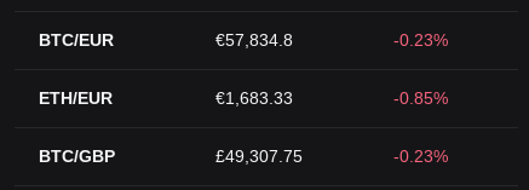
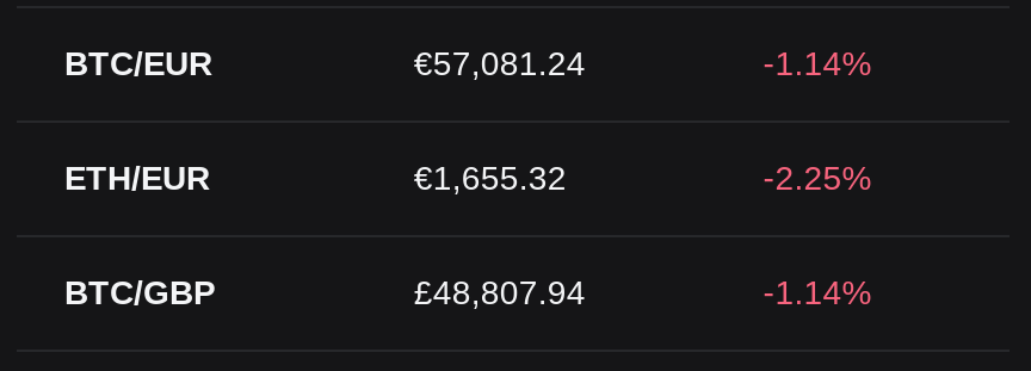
- €57,834.8
+ €57,081.24

- -0.23%
+ -1.14%

- €1,683.33
+ €1,655.32

- -0.85%
+ -2.25%

- £49,307.75
+ £48,807.94

- -0.23%
+ -1.14%
